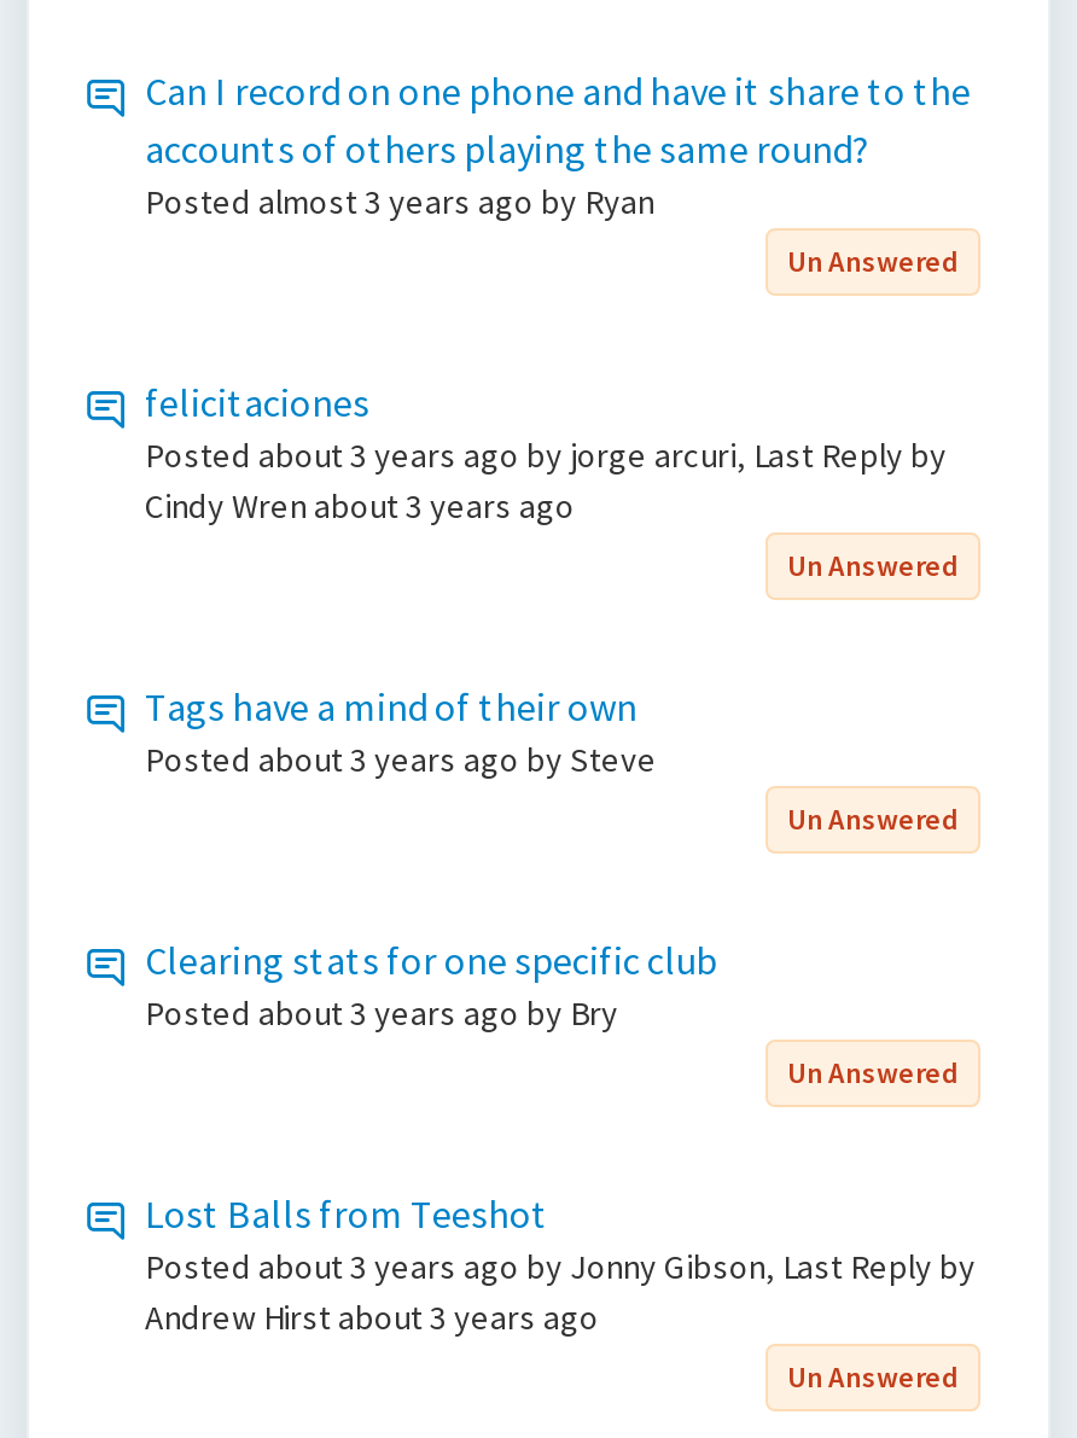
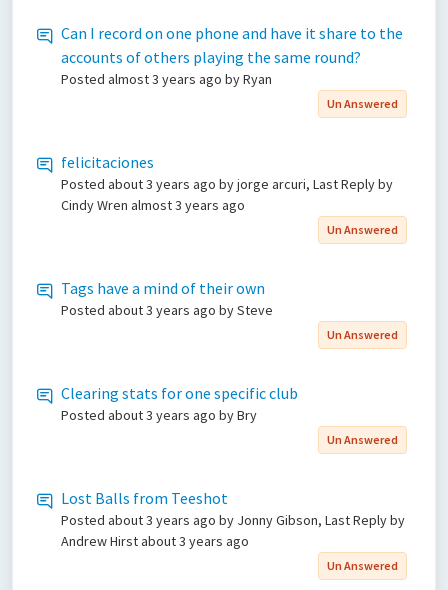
- Cindy Wren about 3 years ago
+ Cindy Wren almost 3 years ago
